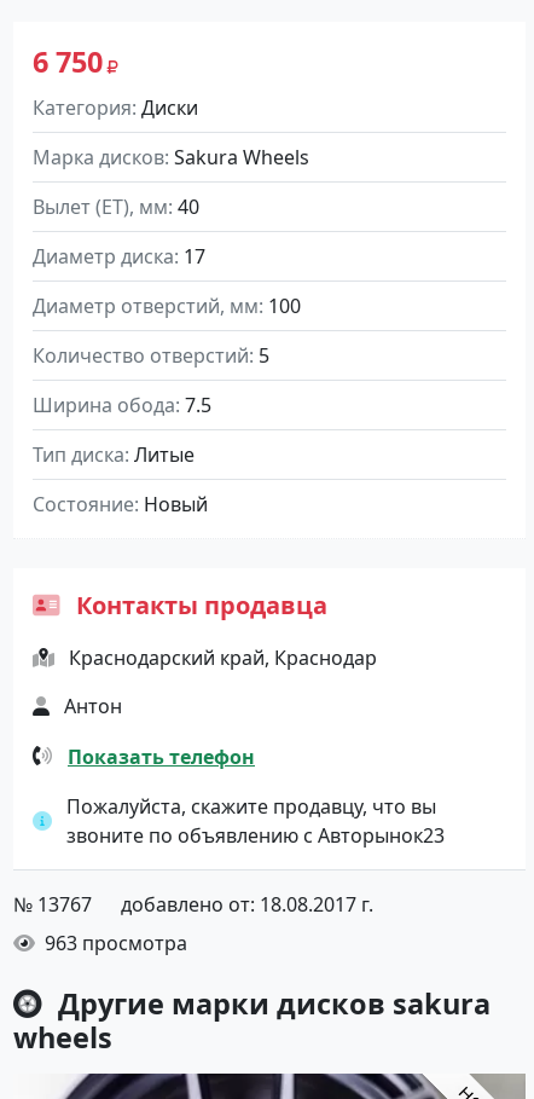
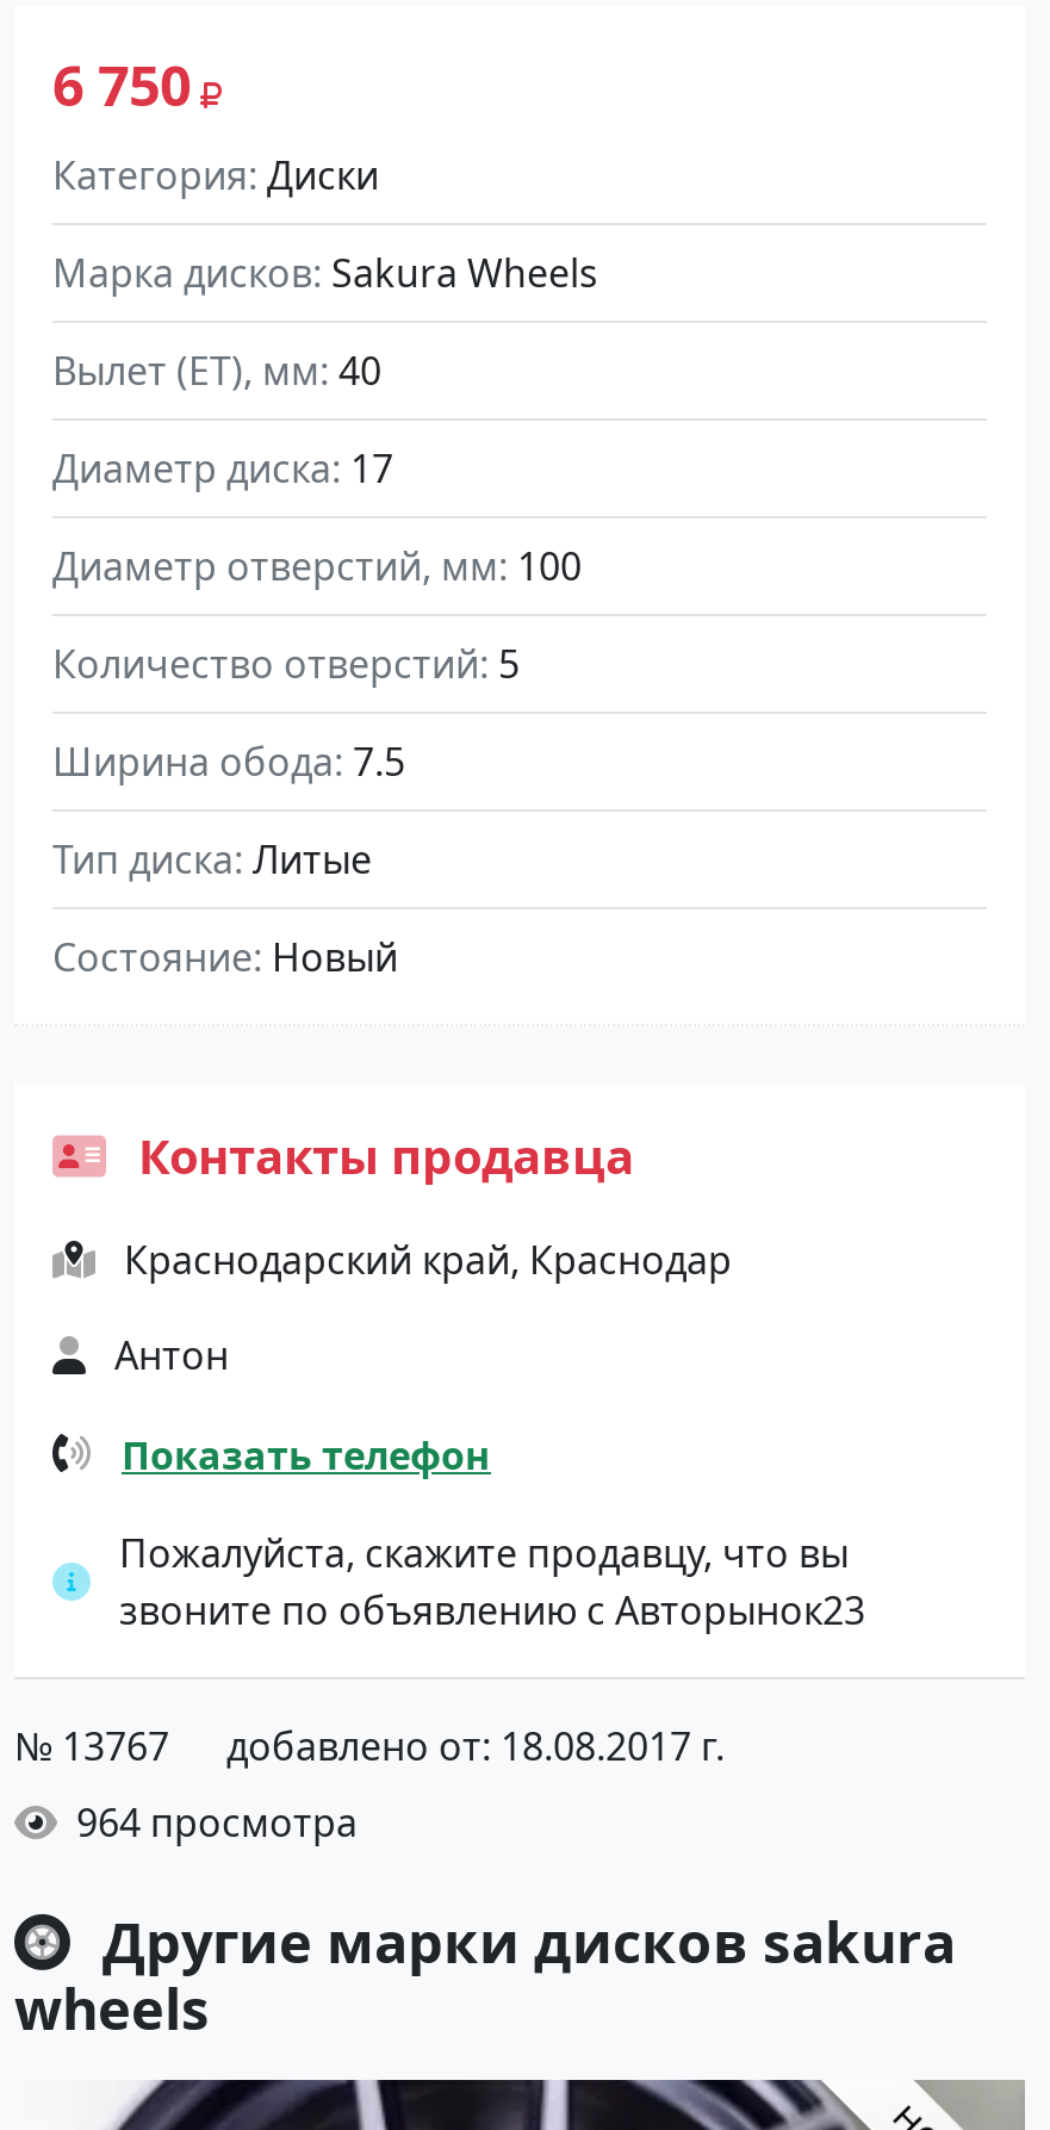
- 963 просмотра
+ 964 просмотра
